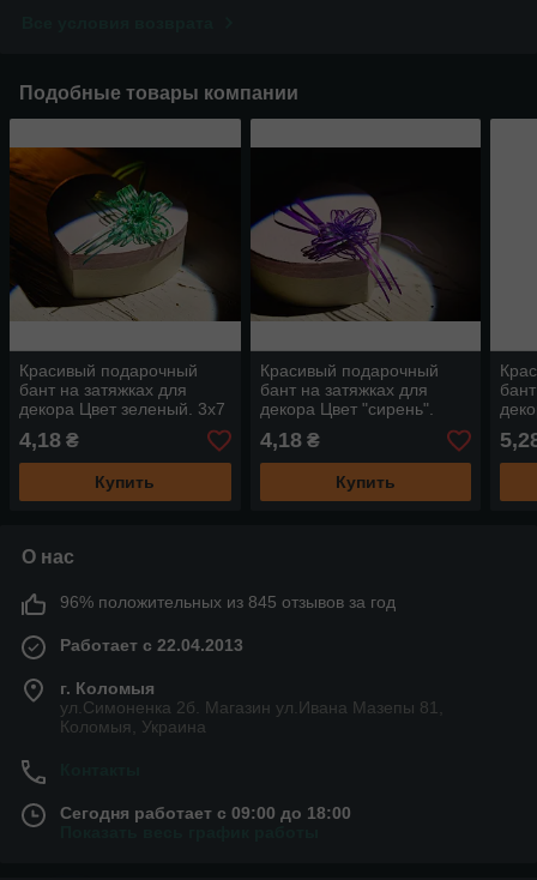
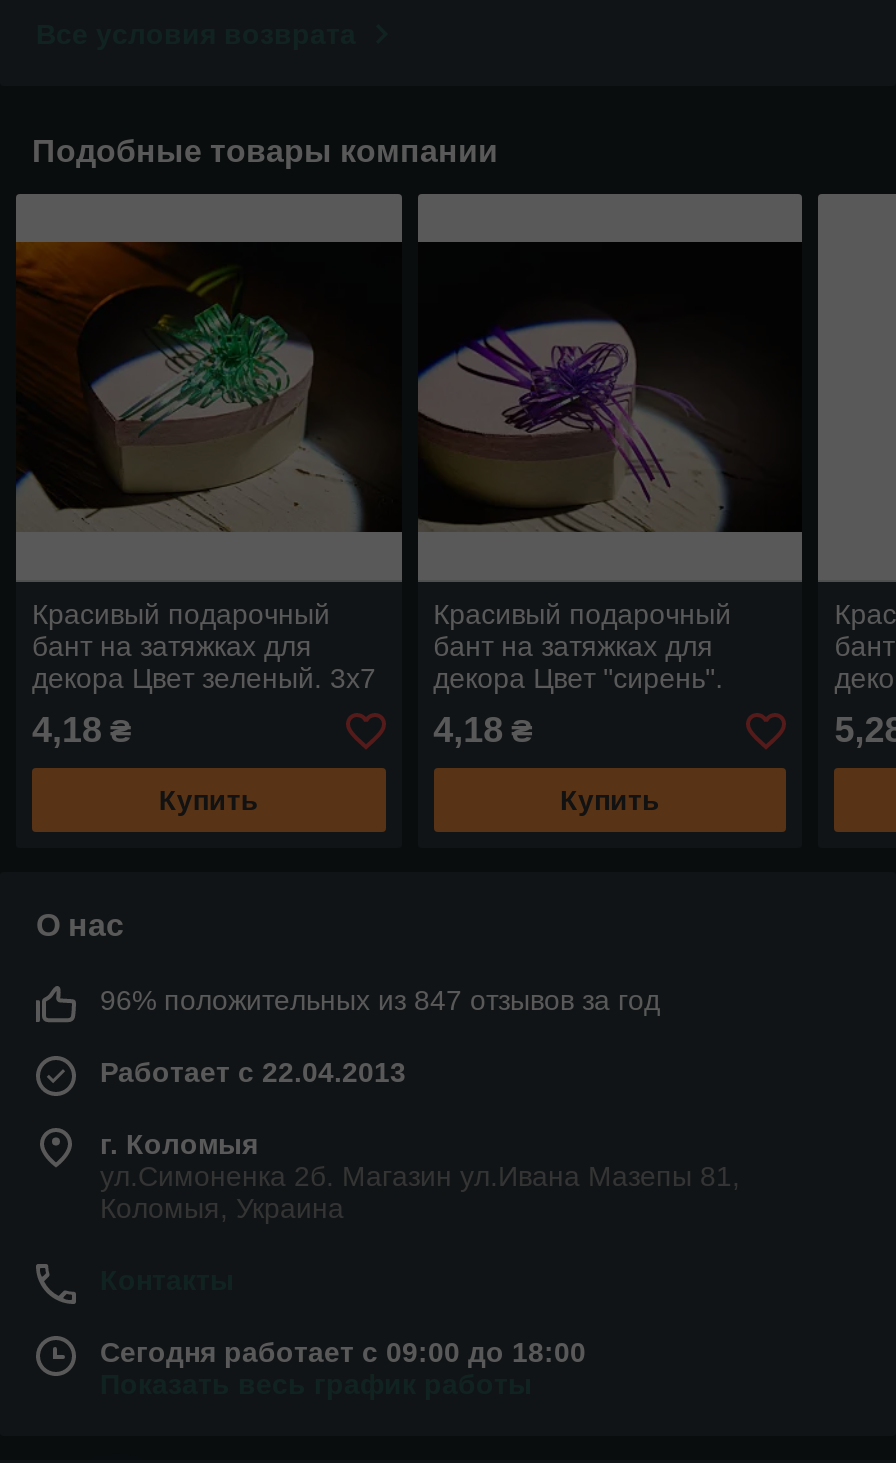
- 96% положительных из 845 отзывов за год
+ 96% положительных из 847 отзывов за год
